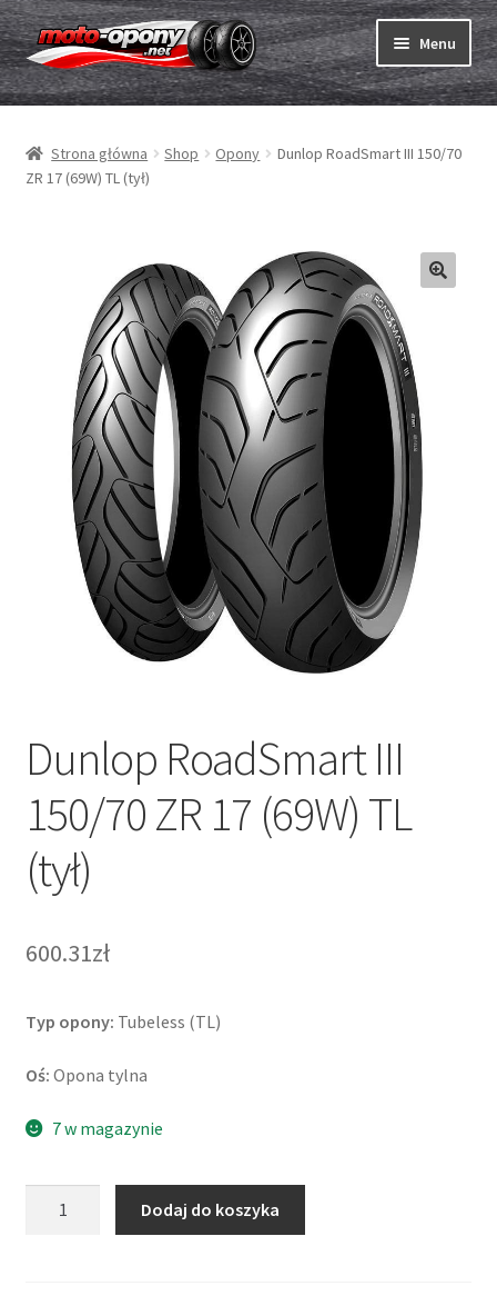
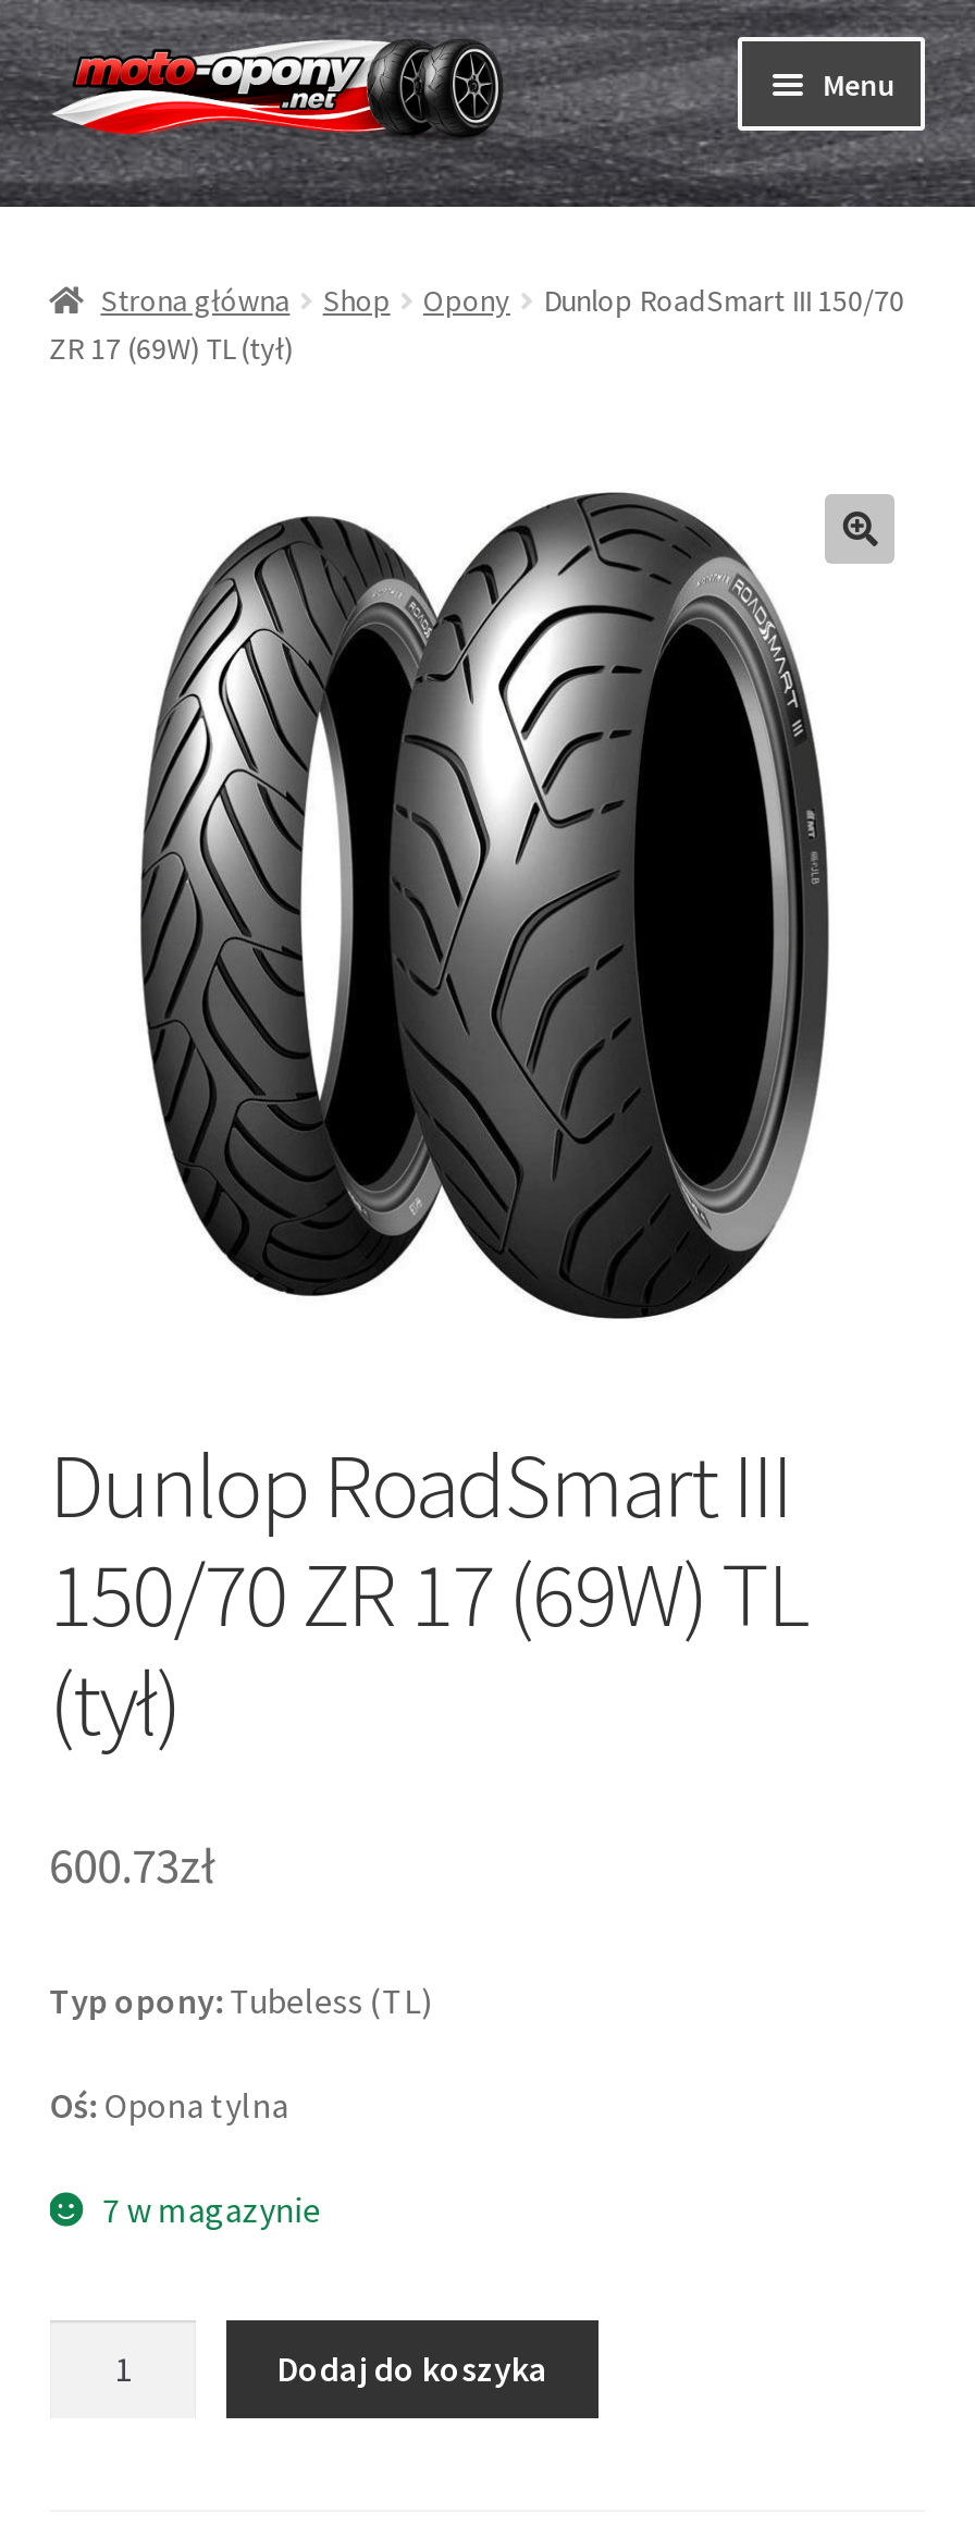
- 600.31zł
+ 600.73zł
